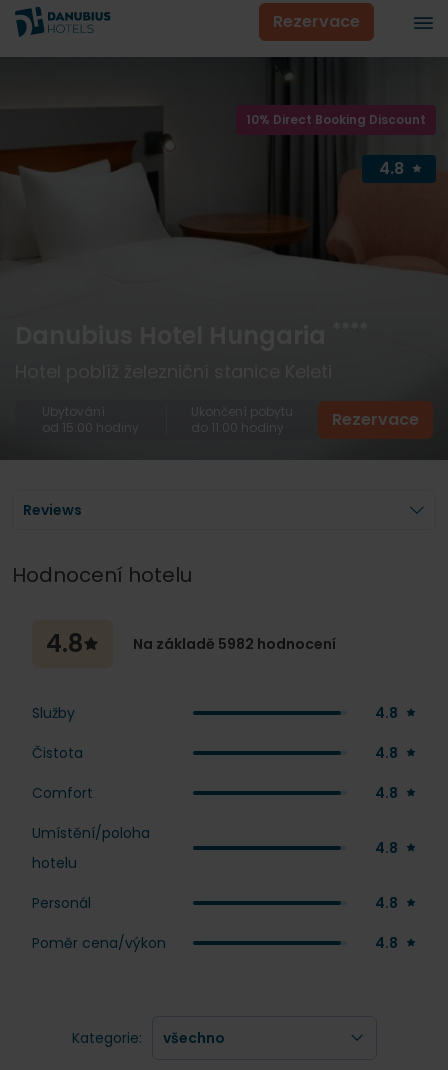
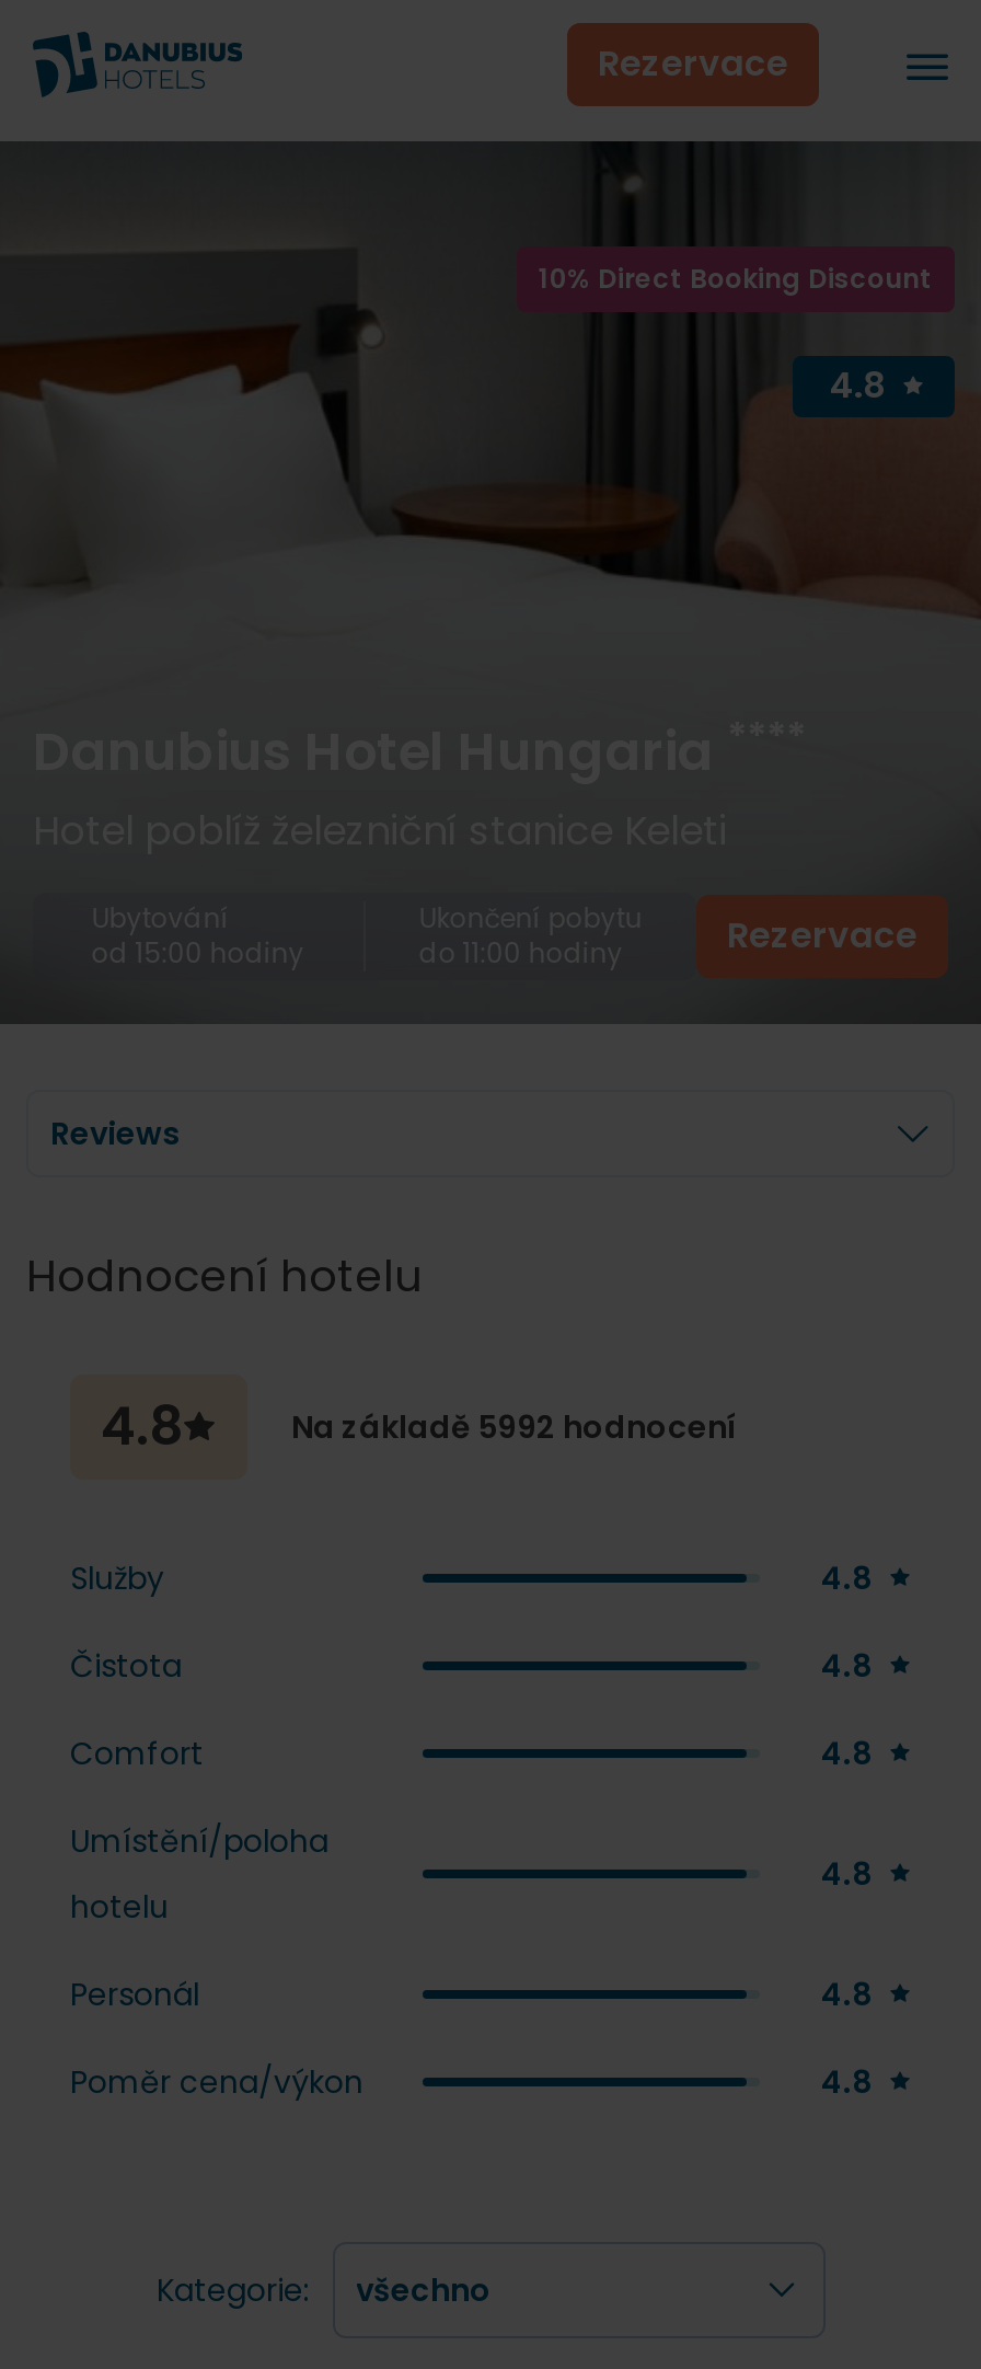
- Na základě 5982 hodnocení
+ Na základě 5992 hodnocení
